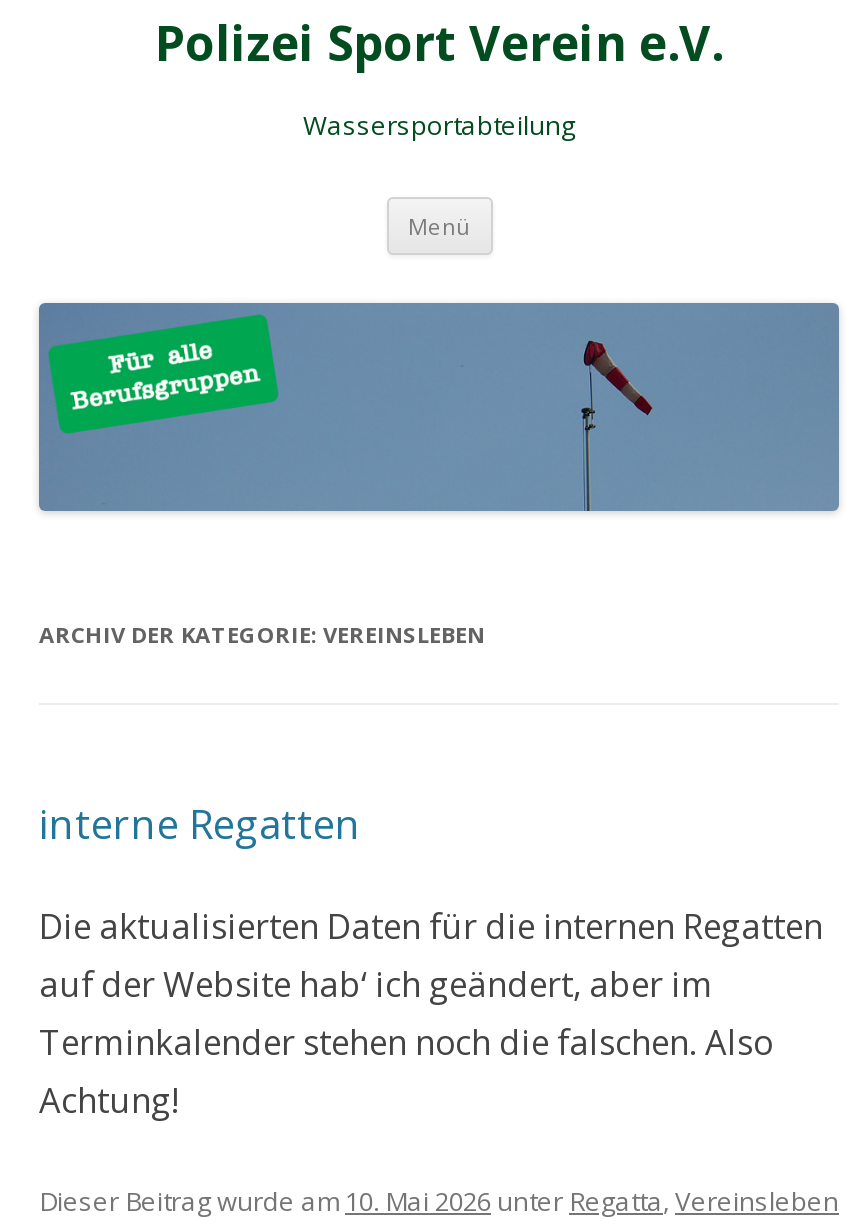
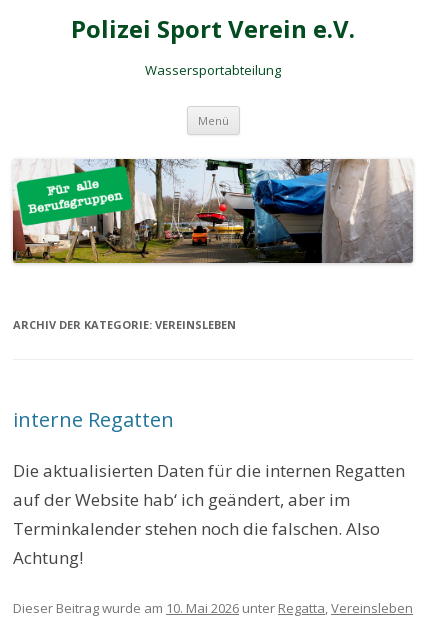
- [image]
+ [image]
